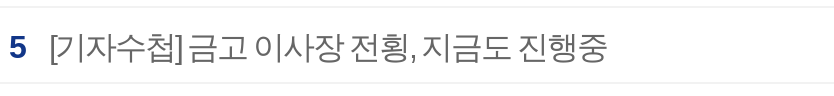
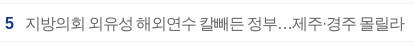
- [기자수첩] 금고 이사장 전횡, 지금도 진행중
+ 지방의회 외유성 해외연수 칼빼든 정부…제주·경주 몰릴라
